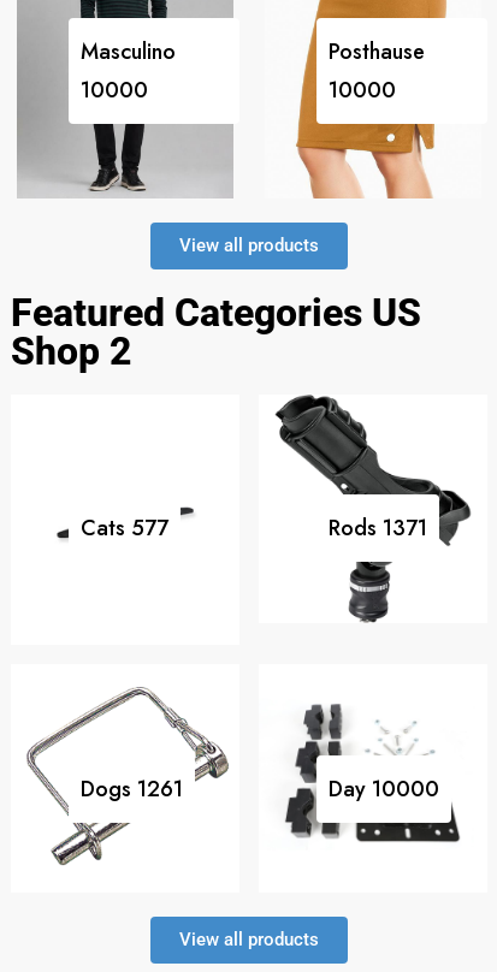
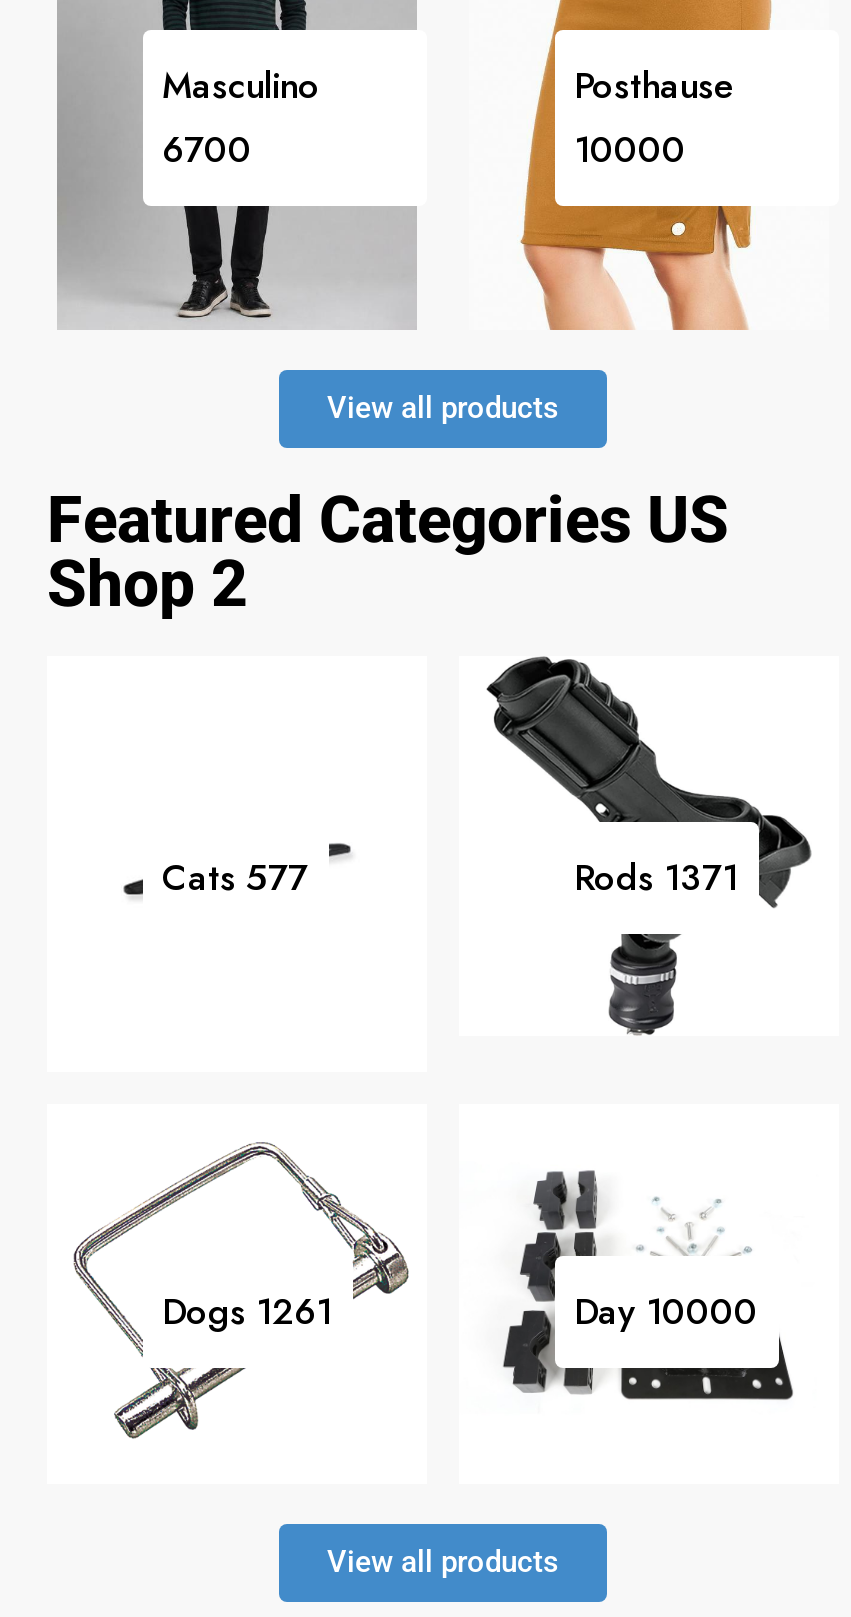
- 10000
+ 6700
